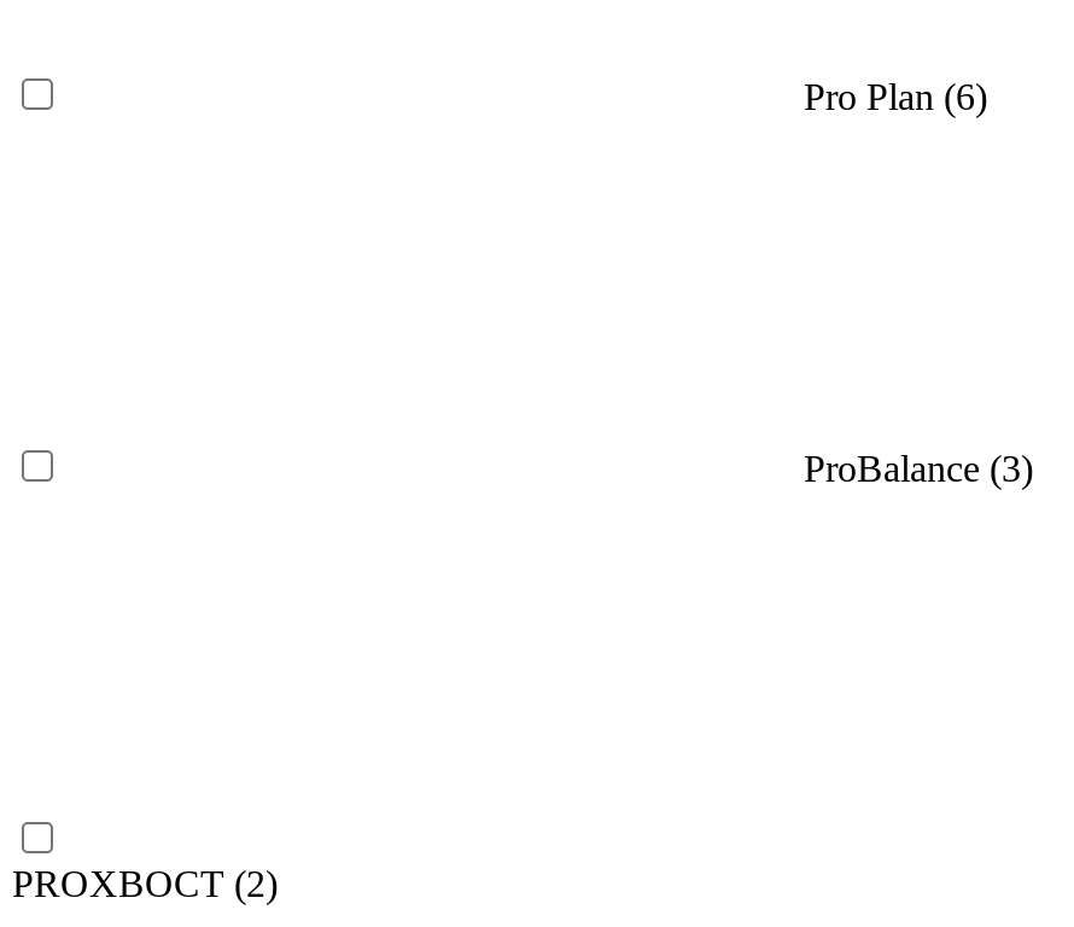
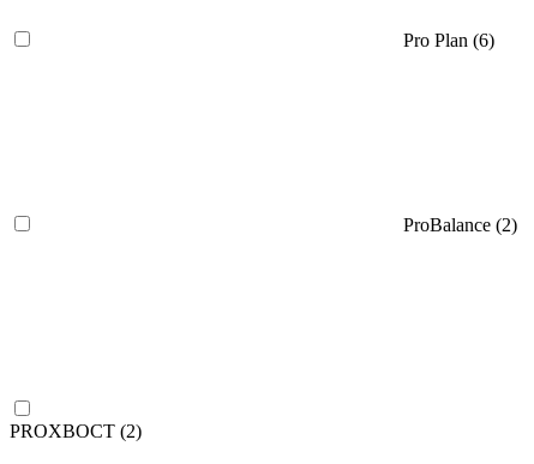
- ProBalance (3)
+ ProBalance (2)
